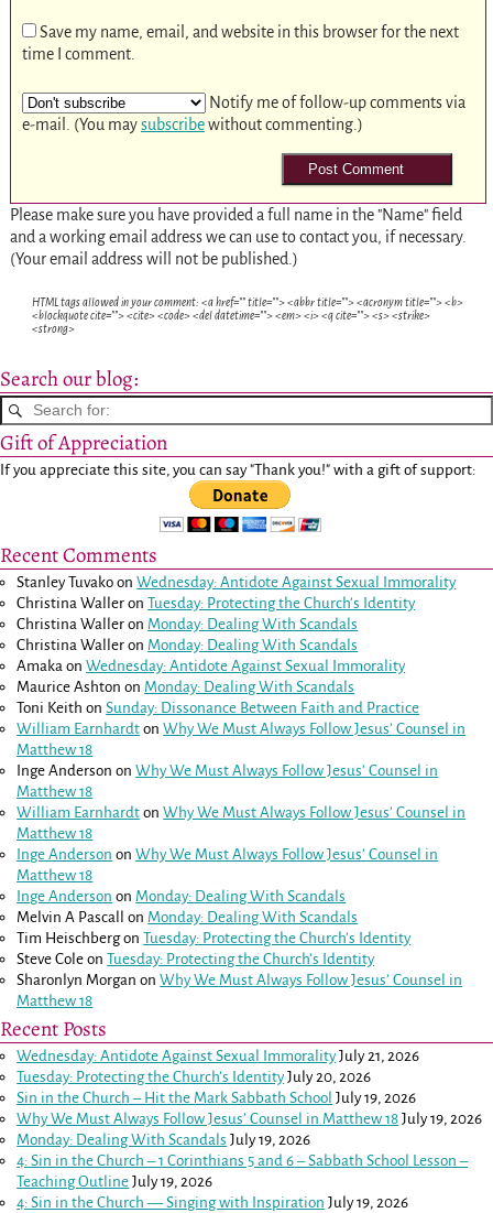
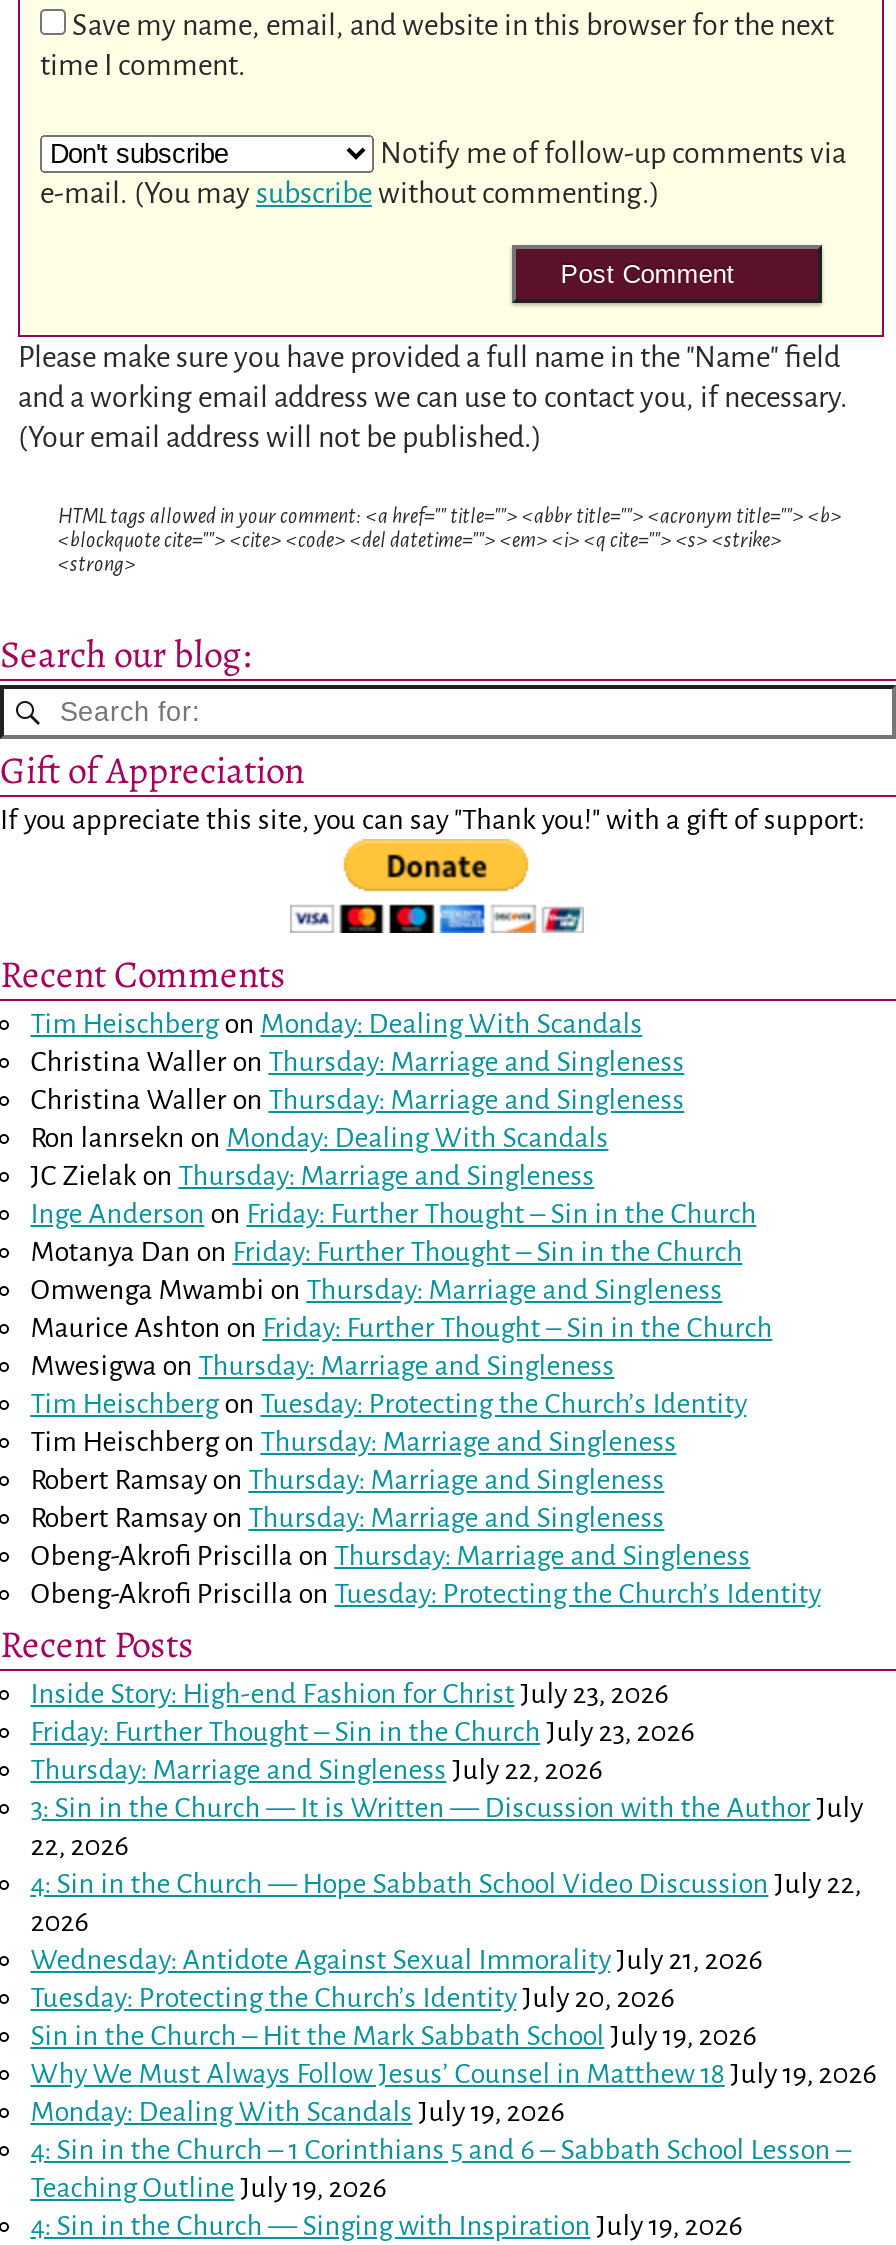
- Stanley Tuvako on Wednesday: Antidote Against Sexual Immorality
- Christina Waller on Tuesday: Protecting the Church’s Identity
- Christina Waller on Monday: Dealing With Scandals
- Christina Waller on Monday: Dealing With Scandals
- Amaka on Wednesday: Antidote Against Sexual Immorality
- Maurice Ashton on Monday: Dealing With Scandals
- Toni Keith on Sunday: Dissonance Between Faith and Practice
- William Earnhardt on Why We Must Always Follow Jesus’ Counsel in
- Matthew 18
- Inge Anderson on Why We Must Always Follow Jesus’ Counsel in
- Matthew 18
- William Earnhardt on Why We Must Always Follow Jesus’ Counsel in
- Matthew 18
- Inge Anderson on Why We Must Always Follow Jesus’ Counsel in
- Matthew 18
- Inge Anderson on Monday: Dealing With Scandals
- Melvin A Pascall on Monday: Dealing With Scandals
+ Tim Heischberg on Monday: Dealing With Scandals
+ Christina Waller on Thursday: Marriage and Singleness
+ Christina Waller on Thursday: Marriage and Singleness
+ Ron lanrsekn on Monday: Dealing With Scandals
+ JC Zielak on Thursday: Marriage and Singleness
+ Inge Anderson on Friday: Further Thought – Sin in the Church
+ Motanya Dan on Friday: Further Thought – Sin in the Church
+ Omwenga Mwambi on Thursday: Marriage and Singleness
+ Maurice Ashton on Friday: Further Thought – Sin in the Church
+ Mwesigwa on Thursday: Marriage and Singleness

moved up: Tim Heischberg on Tuesday: Protecting the Church’s Identity

- Steve Cole on Tuesday: Protecting the Church’s Identity
- Sharonlyn Morgan on Why We Must Always Follow Jesus’ Counsel in
- Matthew 18
+ Tim Heischberg on Thursday: Marriage and Singleness
+ Robert Ramsay on Thursday: Marriage and Singleness
+ Robert Ramsay on Thursday: Marriage and Singleness
+ Obeng-Akrofi Priscilla on Thursday: Marriage and Singleness
+ Obeng-Akrofi Priscilla on Tuesday: Protecting the Church’s Identity

moved up: Recent Posts

+ Inside Story: High-end Fashion for Christ July 23, 2026
+ Friday: Further Thought – Sin in the Church July 23, 2026
+ Thursday: Marriage and Singleness July 22, 2026
+ 3: Sin in the Church — It is Written — Discussion with the Author July
+ 22, 2026
+ 4: Sin in the Church — Hope Sabbath School Video Discussion July 22,
+ 2026
